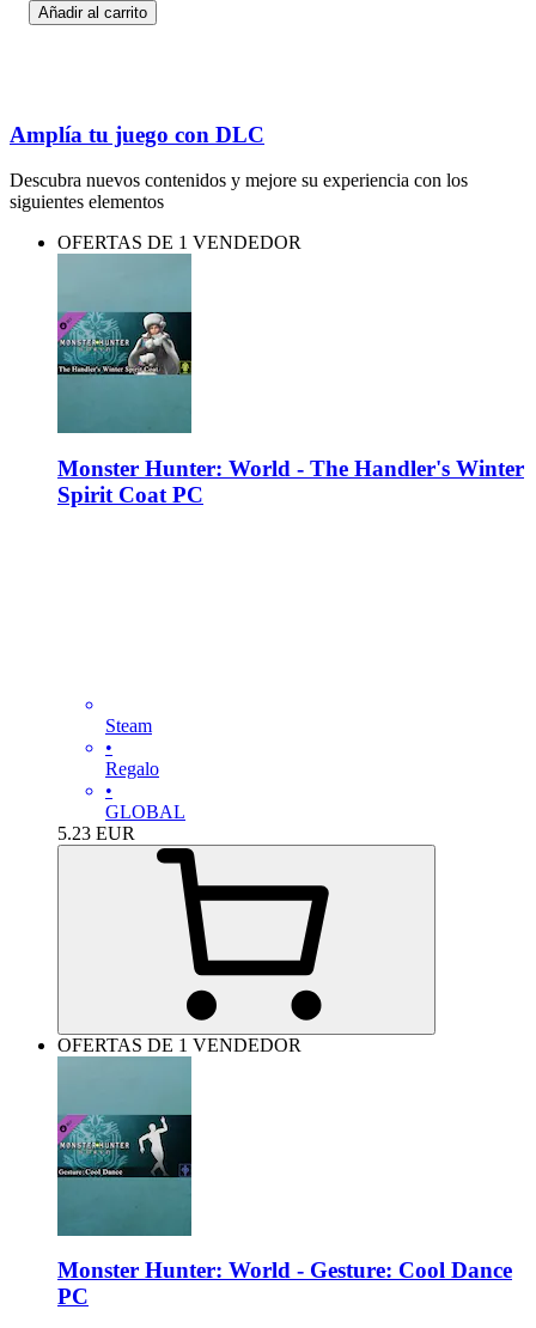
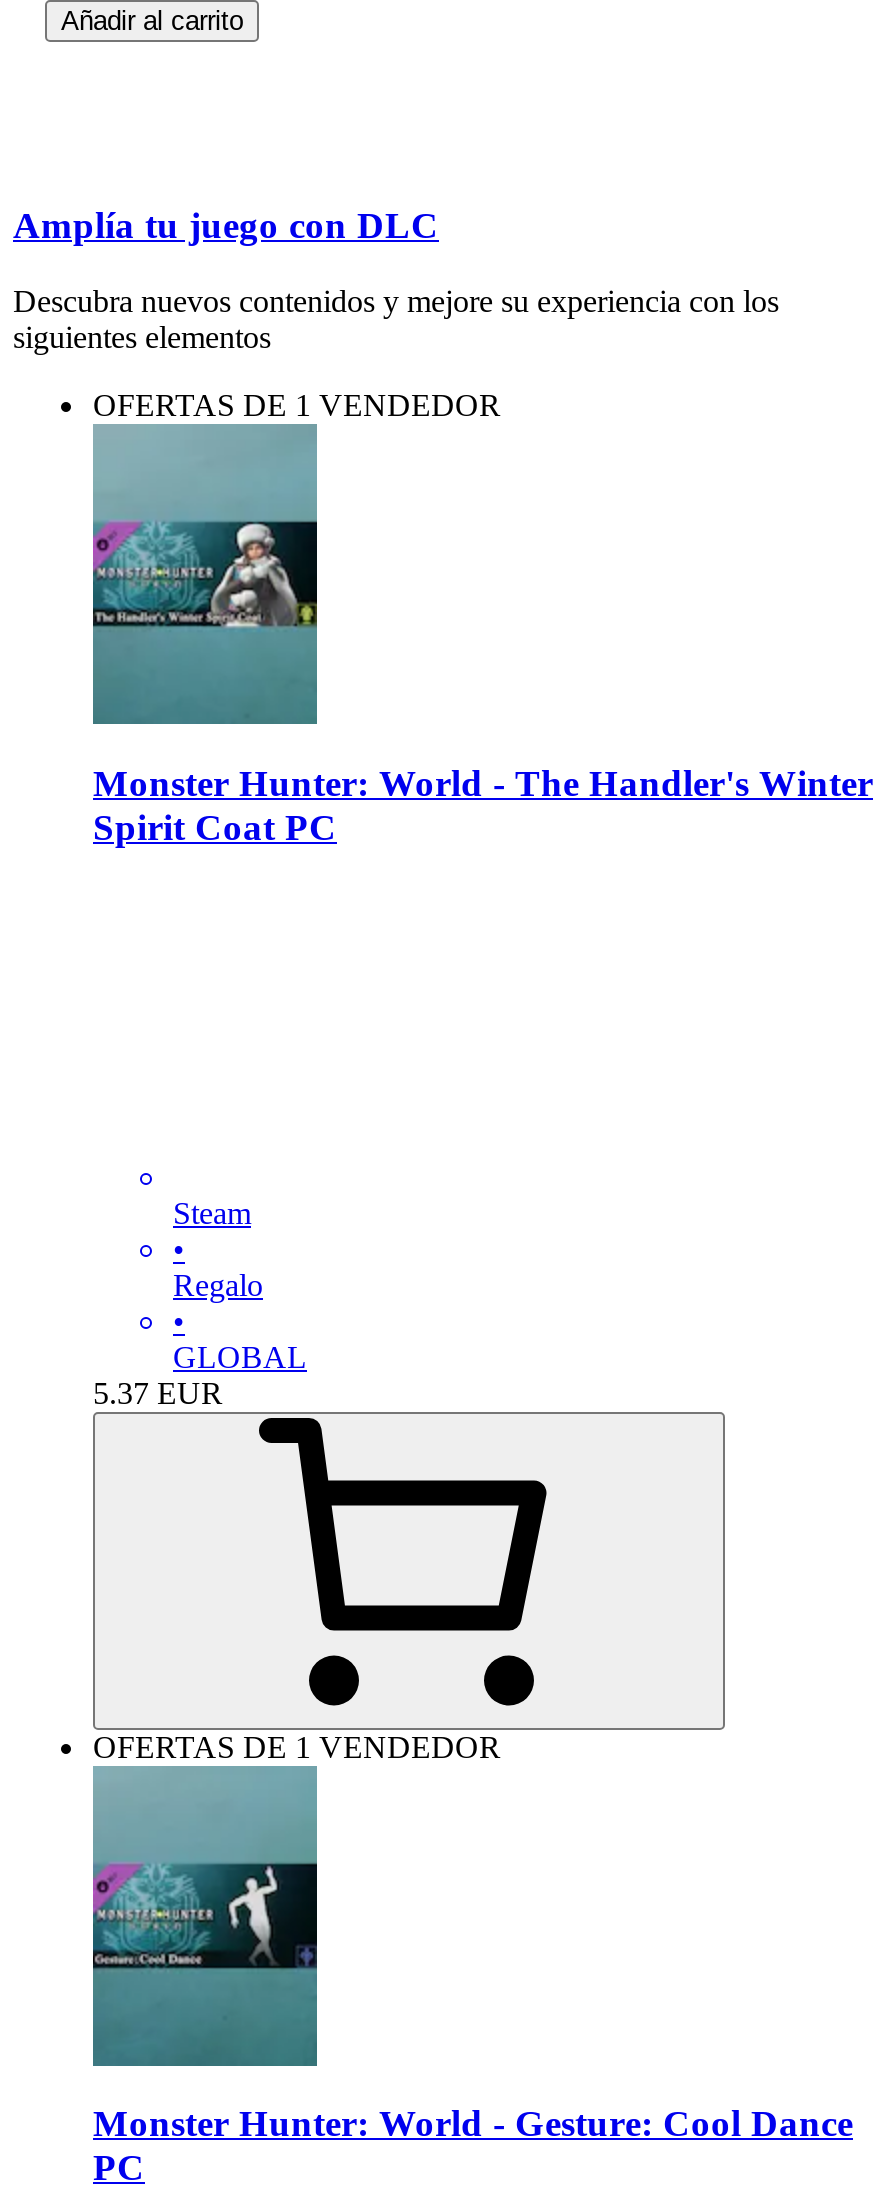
- 5.23 EUR
+ 5.37 EUR
